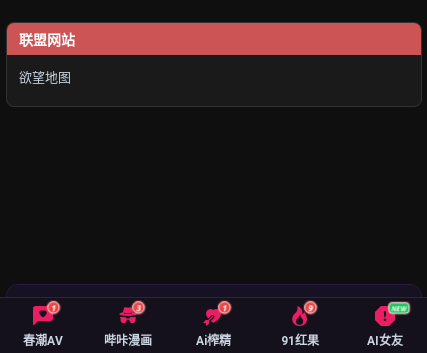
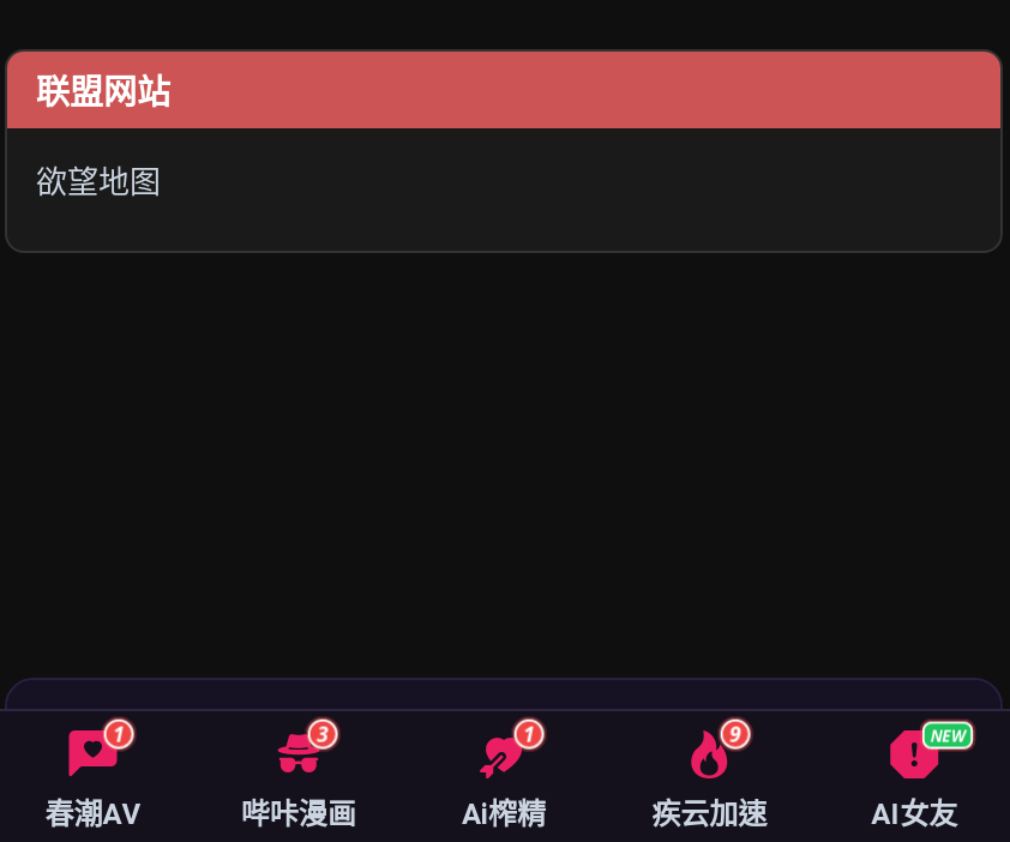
- 91红果
+ 疾云加速
